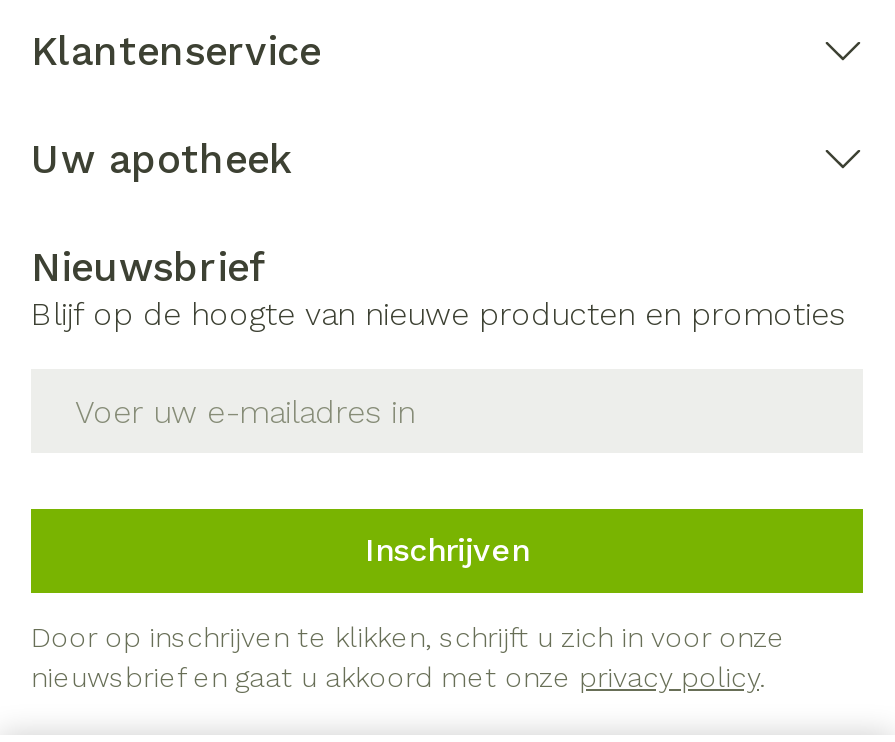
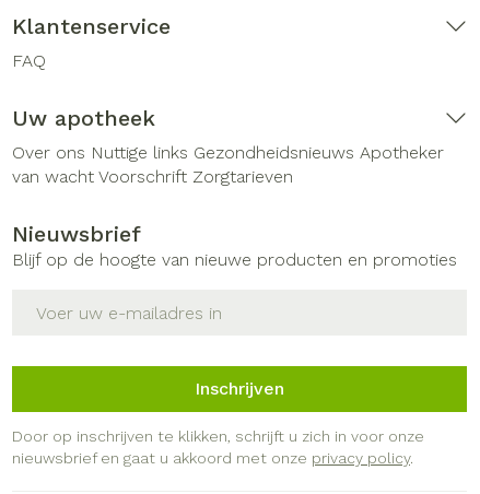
+ FAQ

+ Over ons Nuttige links Gezondheidsnieuws Apotheker
+ van wacht Voorschrift Zorgtarieven
